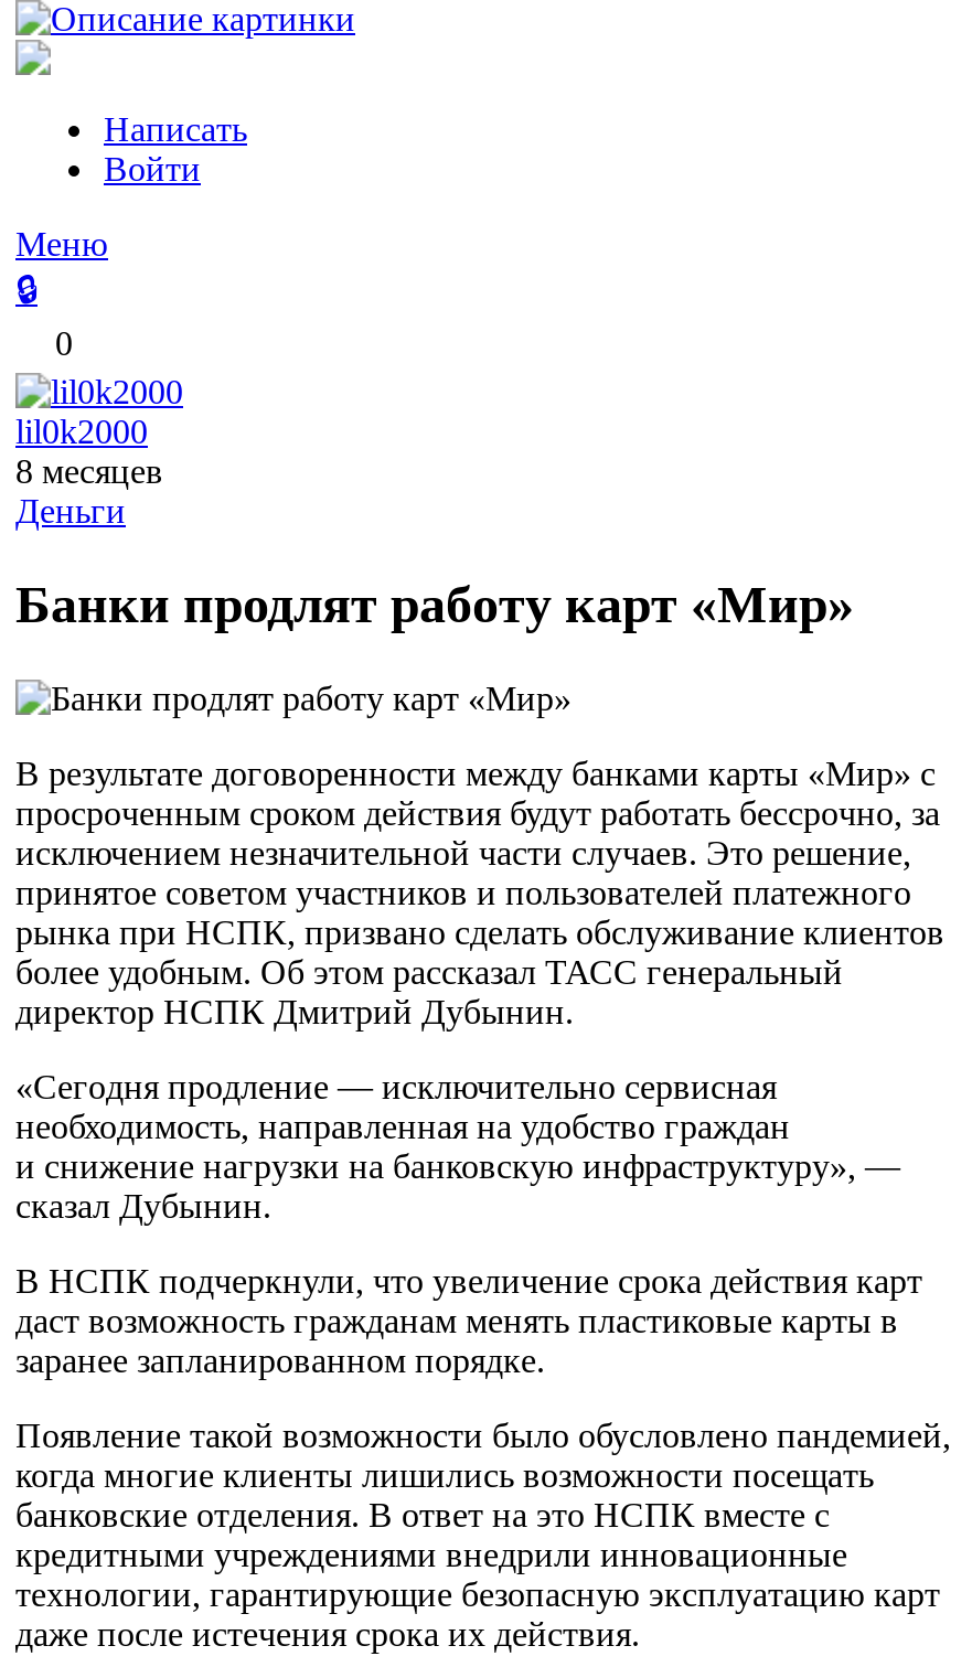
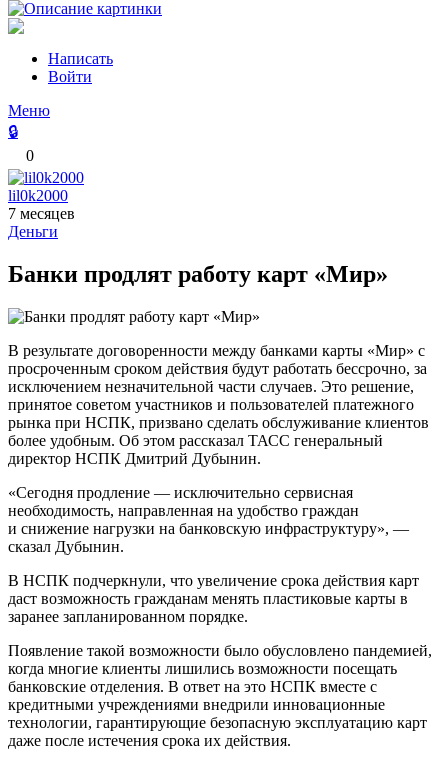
- 8 месяцев
+ 7 месяцев
